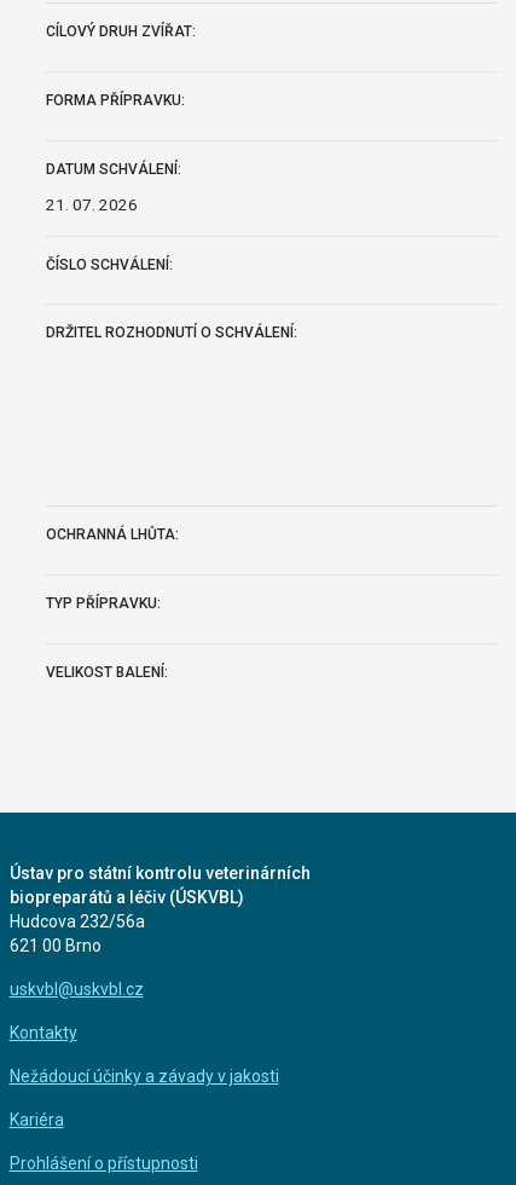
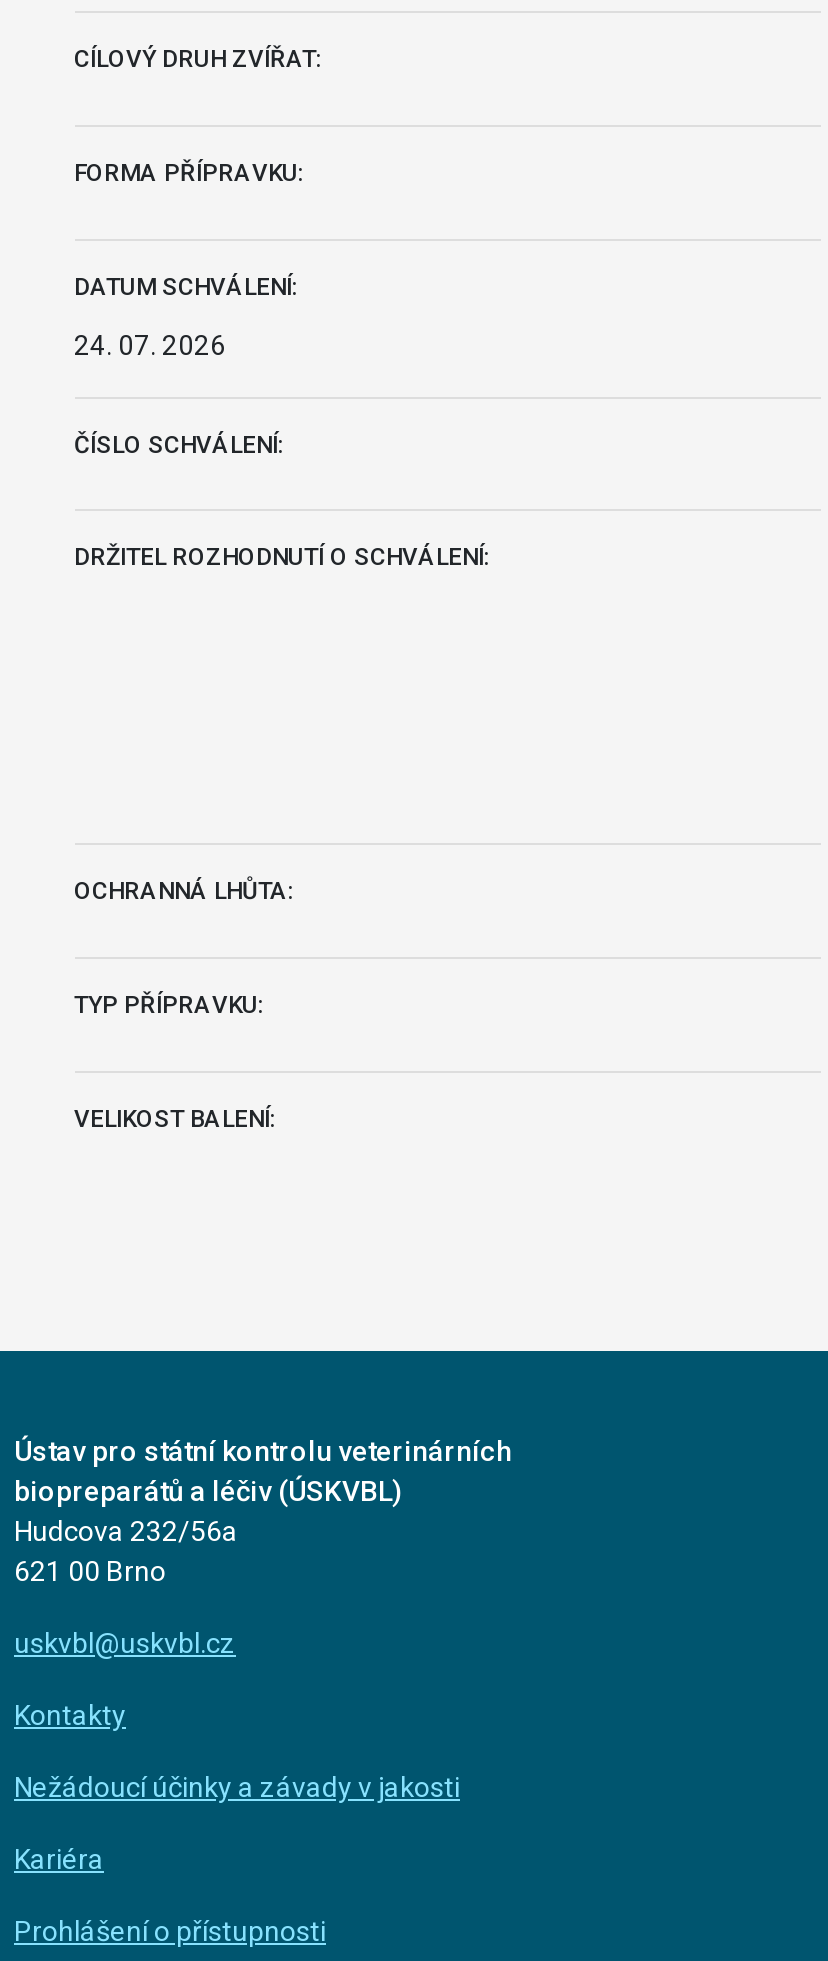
- 21. 07. 2026
+ 24. 07. 2026
